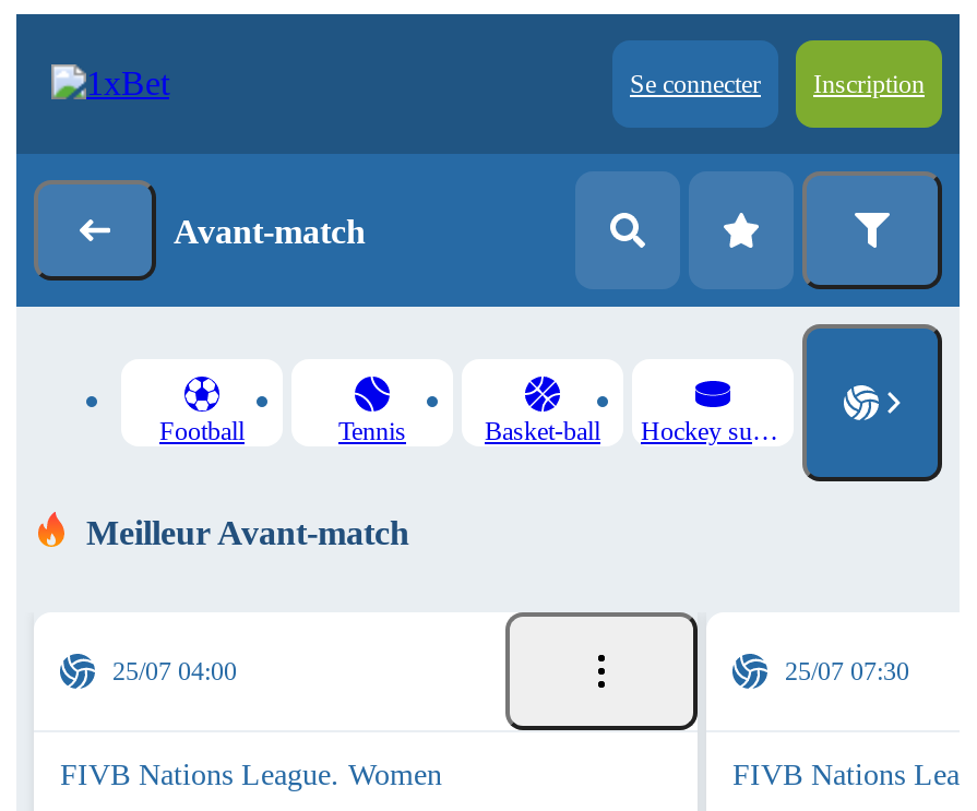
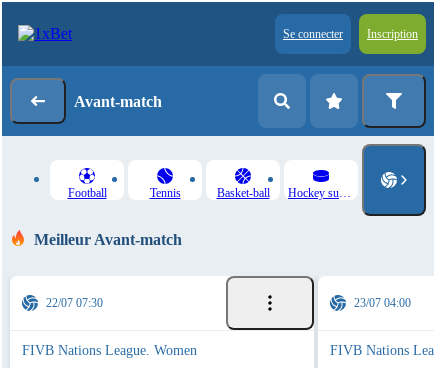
- 25/07 04:00
+ 22/07 07:30

- 25/07 07:30
+ 23/07 04:00
